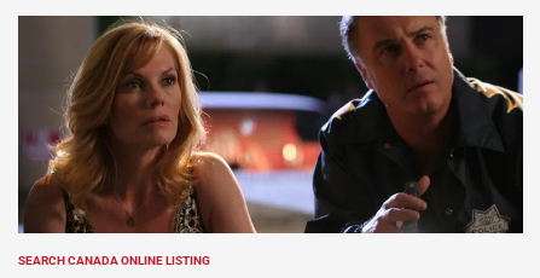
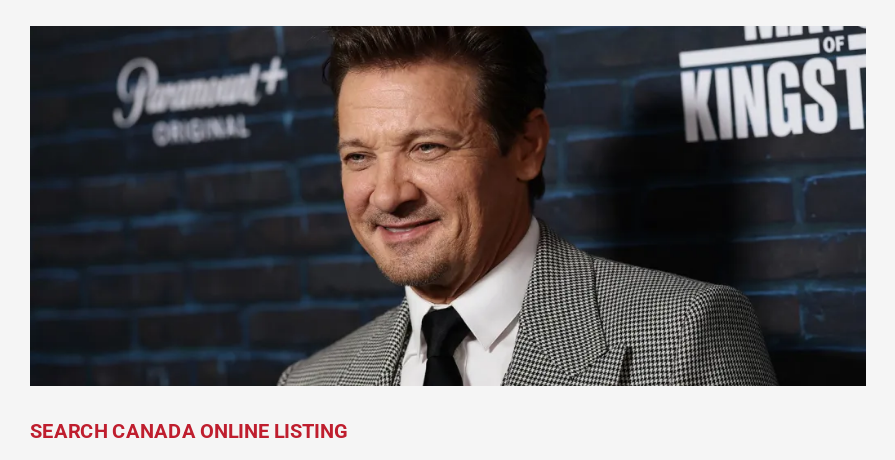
- [image]
+ [image]
